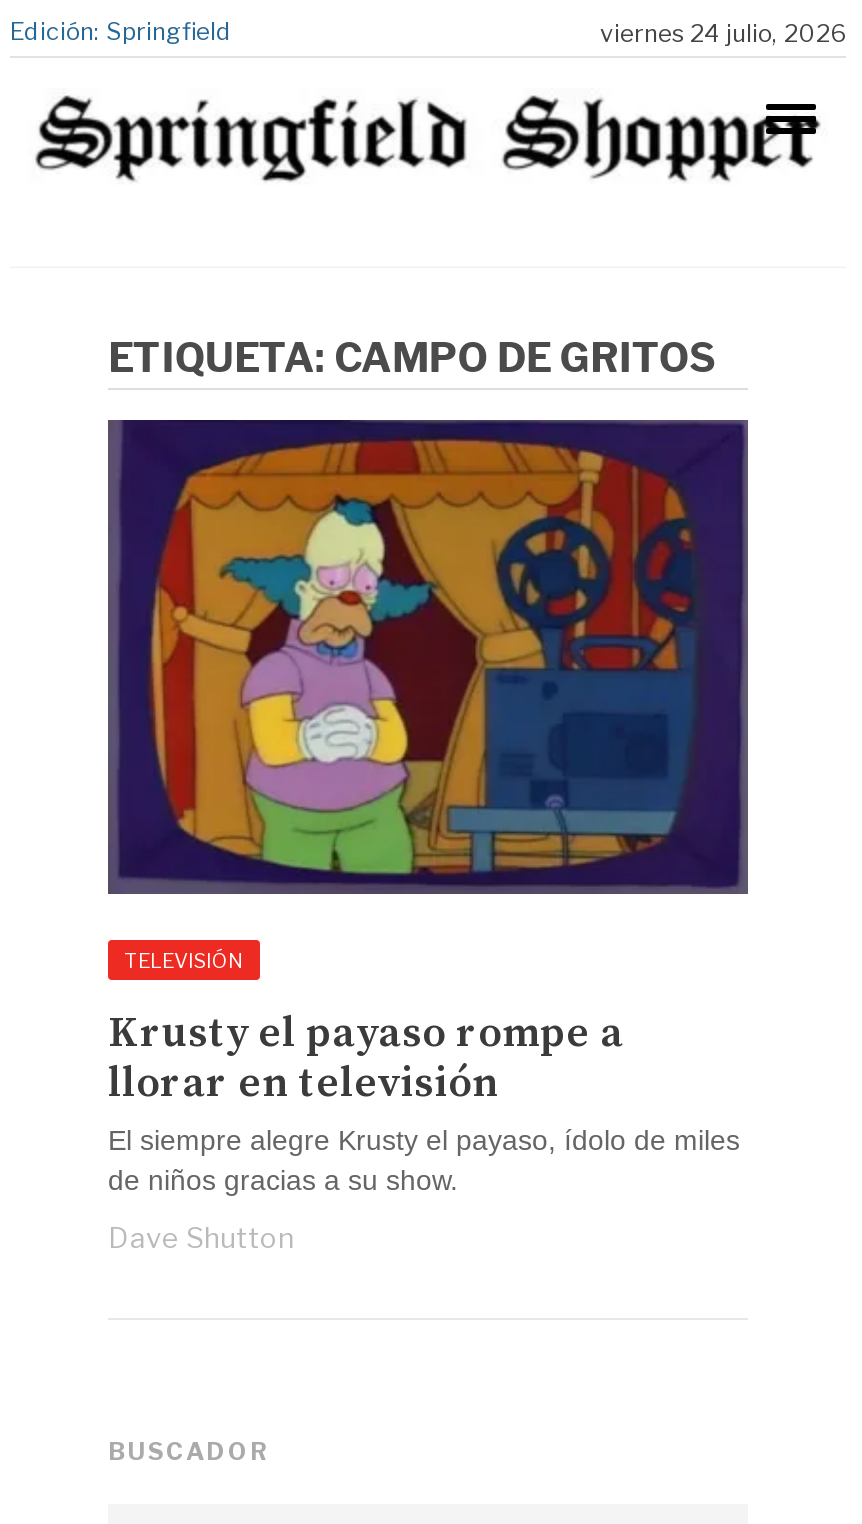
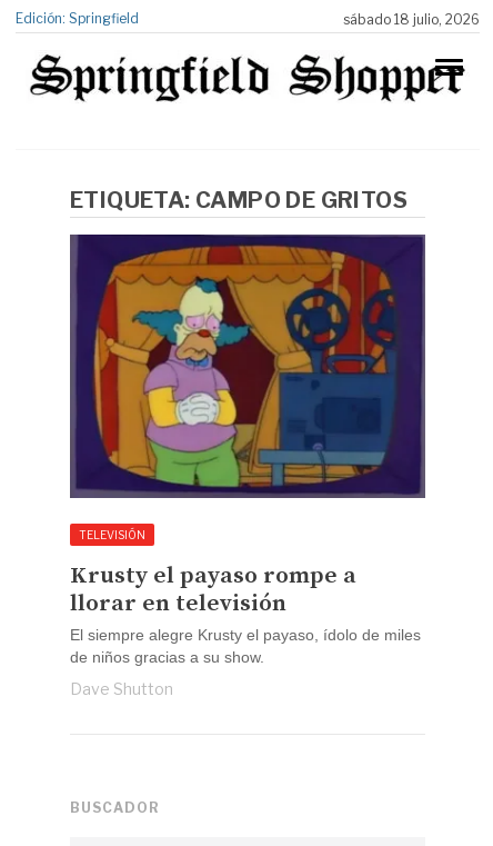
- viernes 24 julio, 2026
+ sábado 18 julio, 2026
